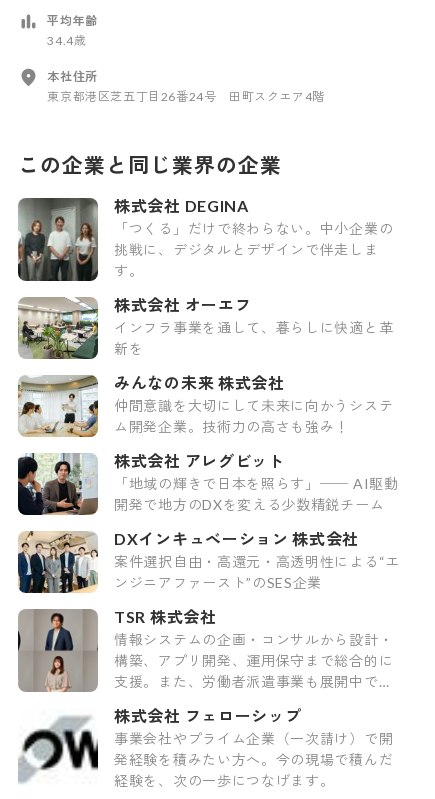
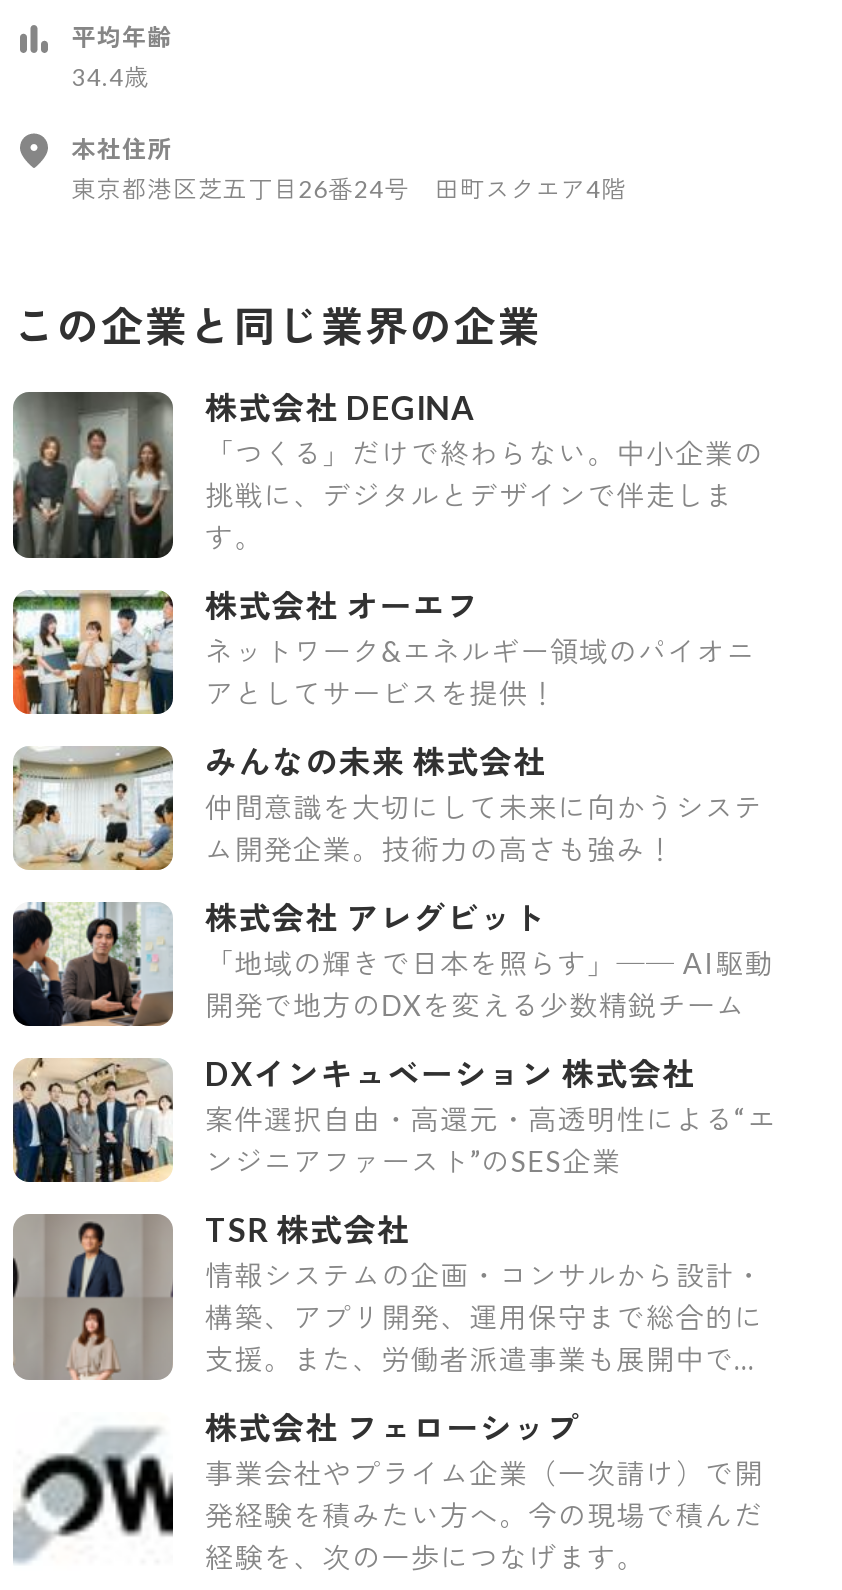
- [image]
- インフラ事業を通して、暮らしに快適と革
- 新を
+ [image]
+ ネットワーク&エネルギー領域のパイオニ
+ アとしてサービスを提供！
